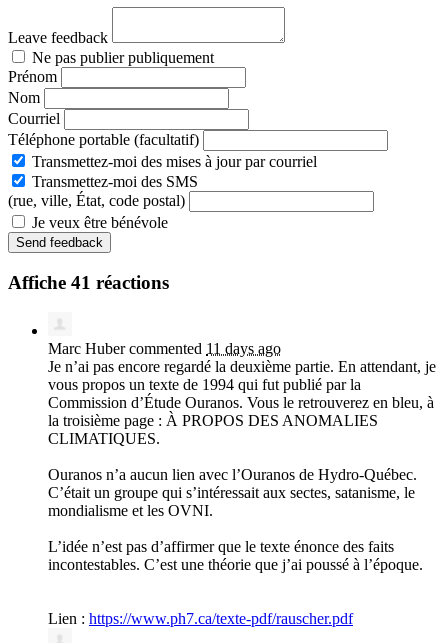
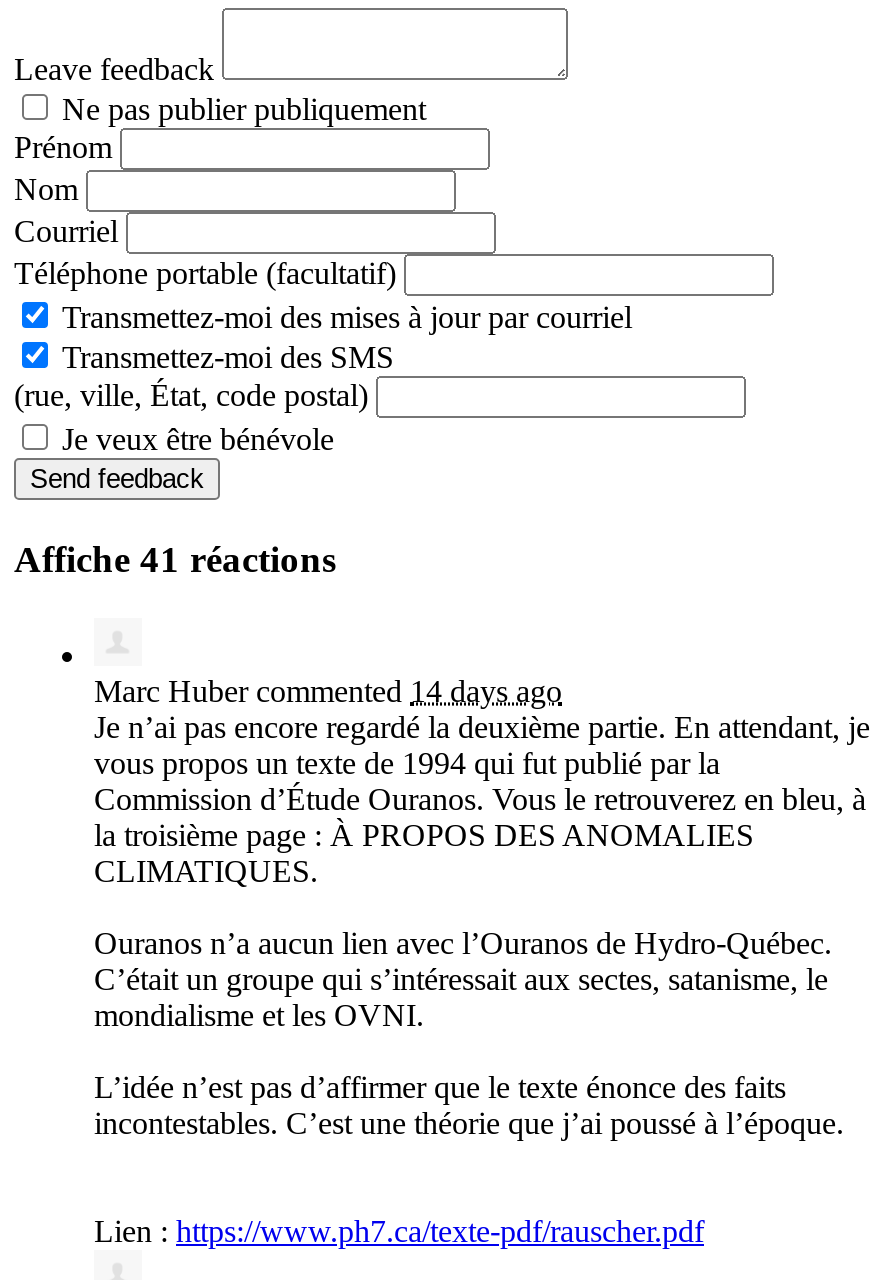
- Marc Huber commented 11 days ago
+ Marc Huber commented 14 days ago
